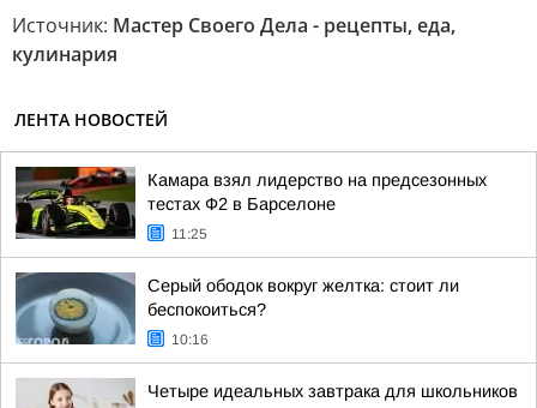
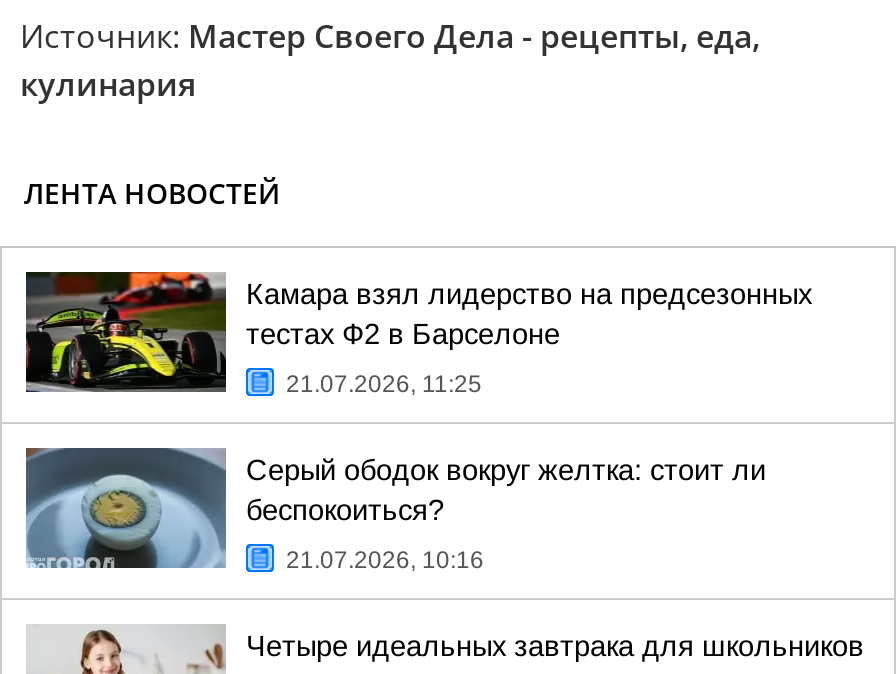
- 11:25
+ 21.07.2026, 11:25

- 10:16
+ 21.07.2026, 10:16
